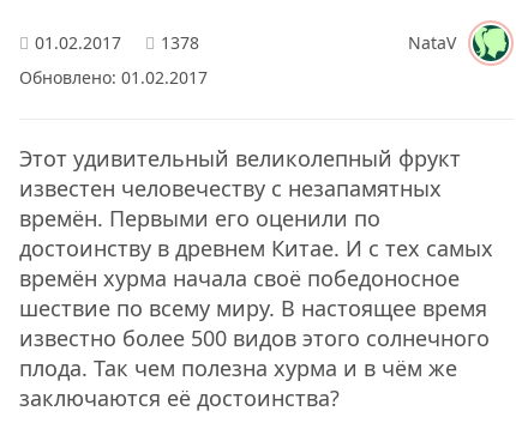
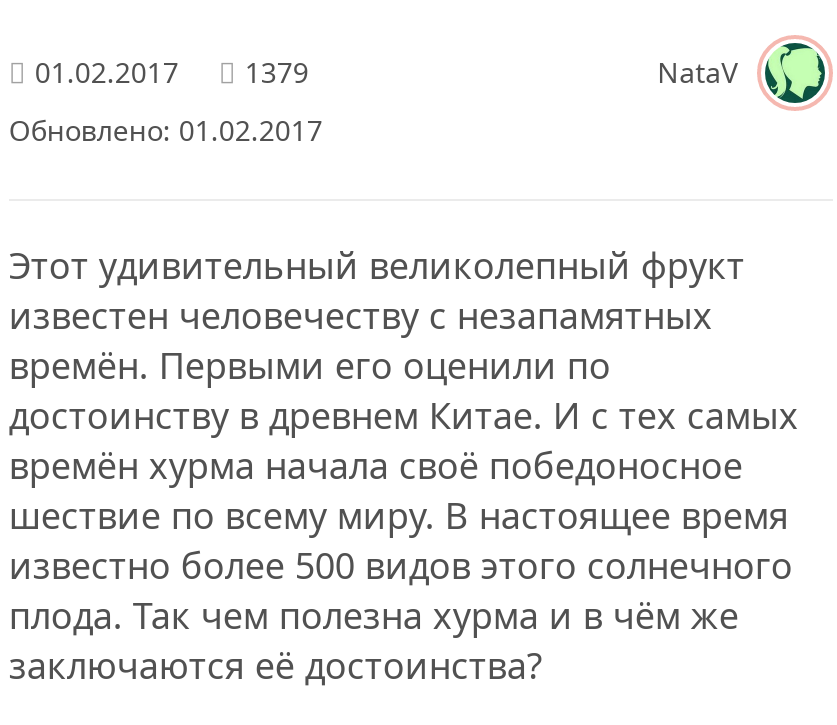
- 01.02.2017 1378
+ 01.02.2017 1379
